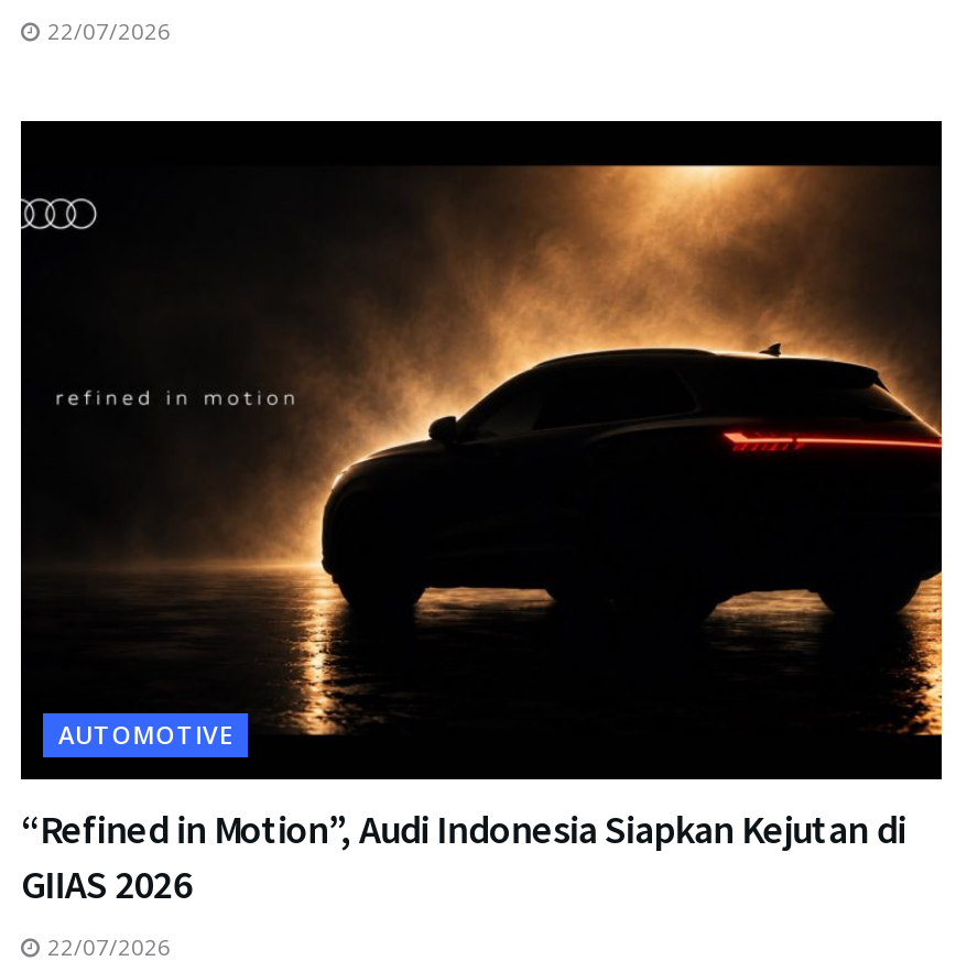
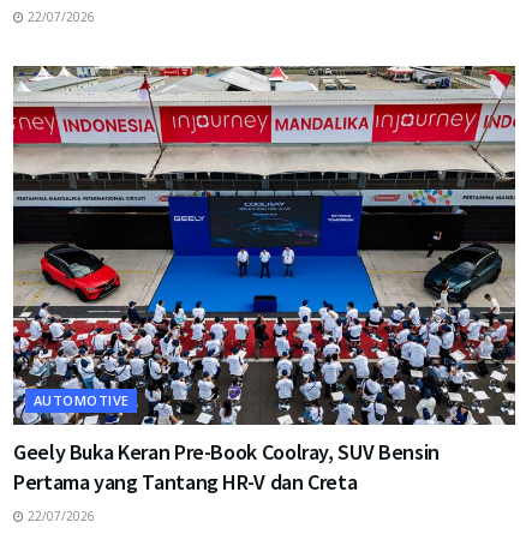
- [image]
- “Refined in Motion”, Audi Indonesia Siapkan Kejutan di
- GIIAS 2026
+ [image]
+ Geely Buka Keran Pre-Book Coolray, SUV Bensin
+ Pertama yang Tantang HR-V dan Creta
